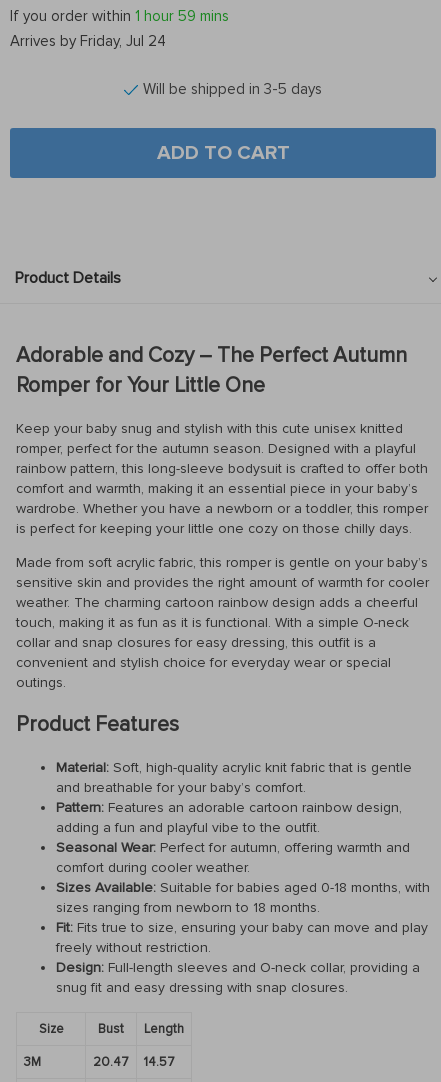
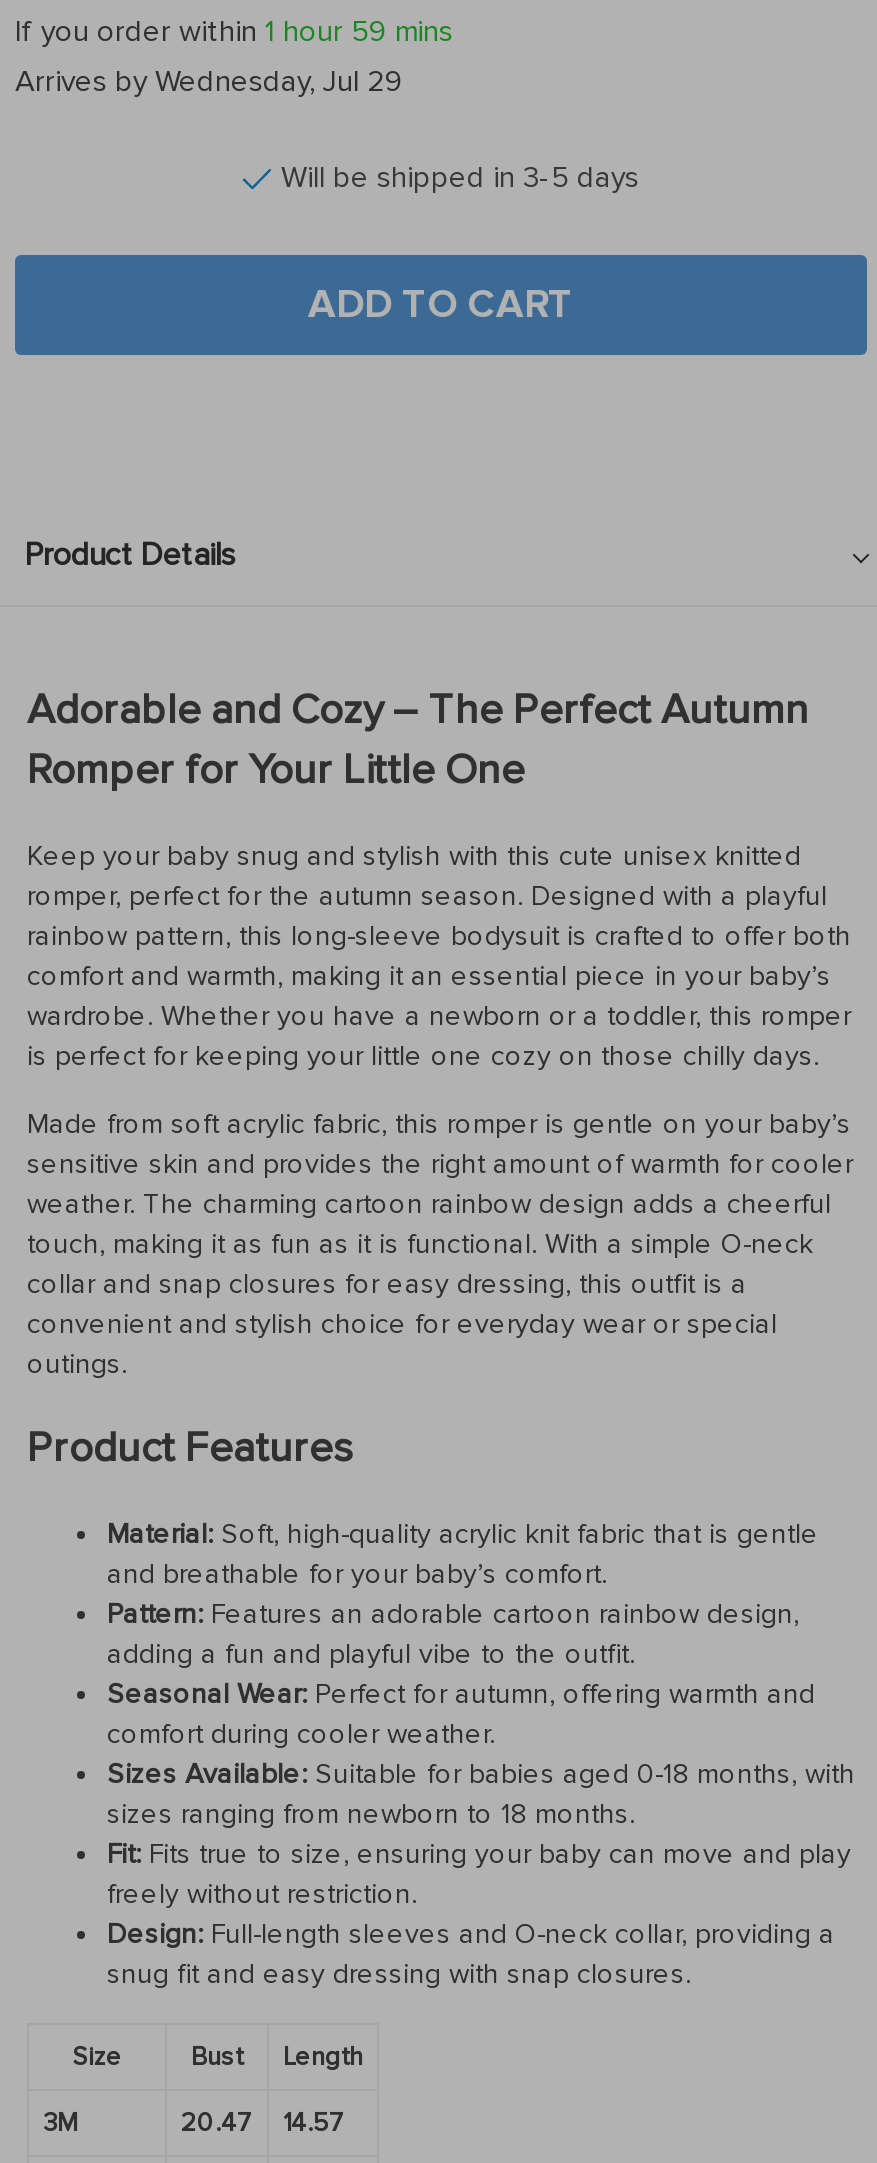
- Arrives by Friday, Jul 24
+ Arrives by Wednesday, Jul 29
